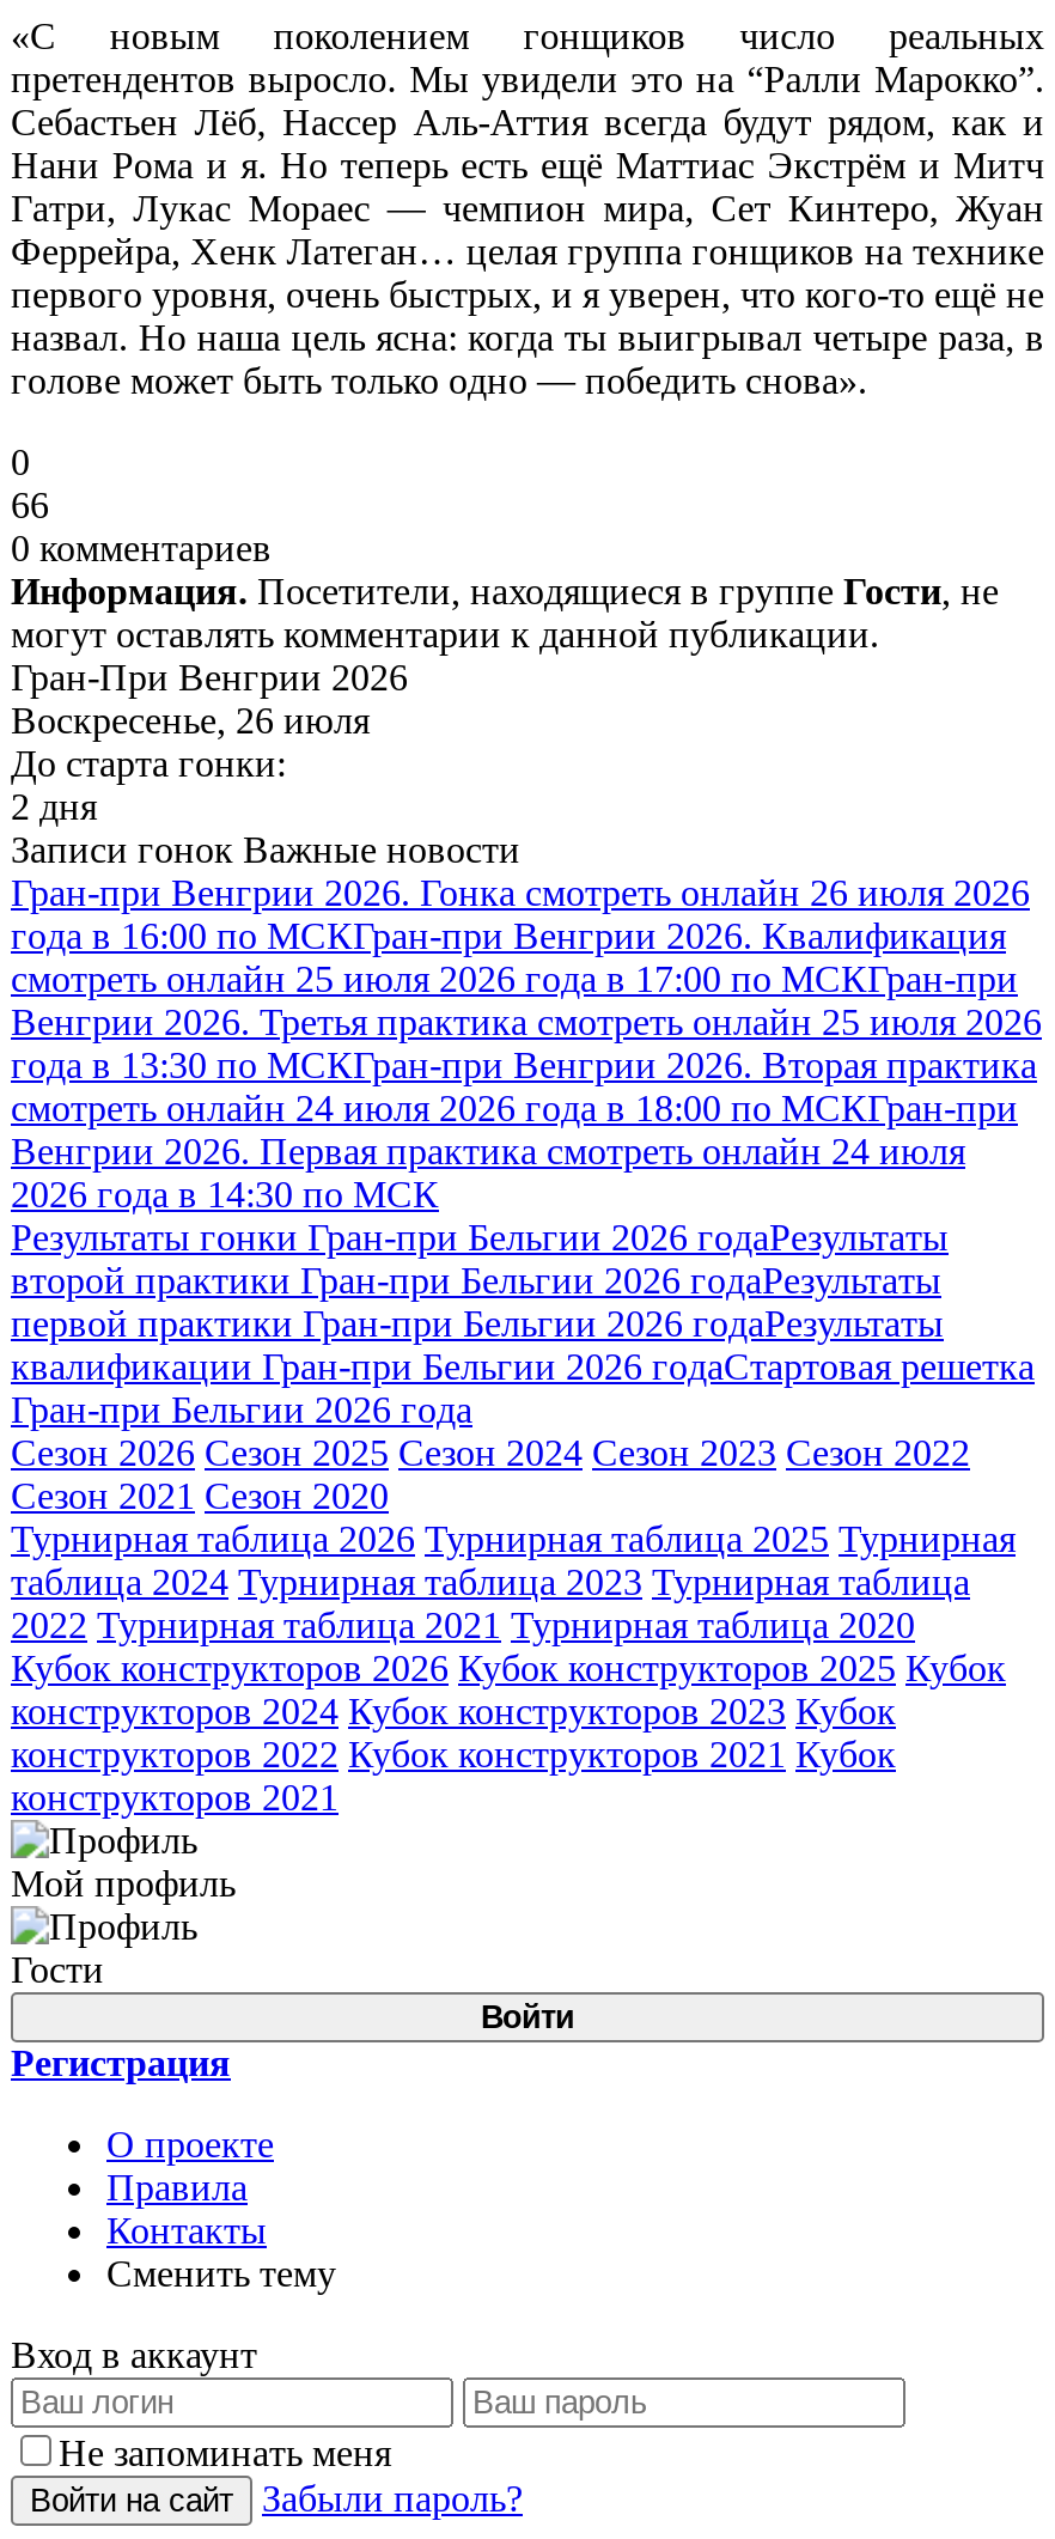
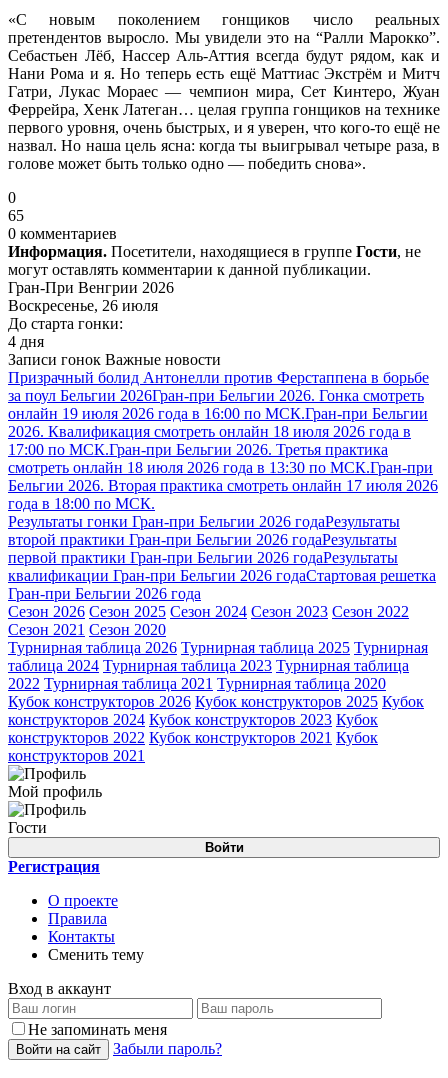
- 66
+ 65

- 2 дня
+ 4 дня

- Гран-при Венгрии 2026. Гонка смотреть онлайн 26 июля 2026
- года в 16:00 по МСКГран-при Венгрии 2026. Квалификация
- смотреть онлайн 25 июля 2026 года в 17:00 по МСКГран-при
- Венгрии 2026. Третья практика смотреть онлайн 25 июля 2026
- года в 13:30 по МСКГран-при Венгрии 2026. Вторая практика
- смотреть онлайн 24 июля 2026 года в 18:00 по МСКГран-при
- Венгрии 2026. Первая практика смотреть онлайн 24 июля
- 2026 года в 14:30 по МСК
+ Призрачный болид Антонелли против Ферстаппена в борьбе
+ за поул Бельгии 2026Гран-при Бельгии 2026. Гонка смотреть
+ онлайн 19 июля 2026 года в 16:00 по МСК.Гран-при Бельгии
+ 2026. Квалификация смотреть онлайн 18 июля 2026 года в
+ 17:00 по МСК.Гран-при Бельгии 2026. Третья практика
+ смотреть онлайн 18 июля 2026 года в 13:30 по МСК.Гран-при
+ Бельгии 2026. Вторая практика смотреть онлайн 17 июля 2026
+ года в 18:00 по МСК.
